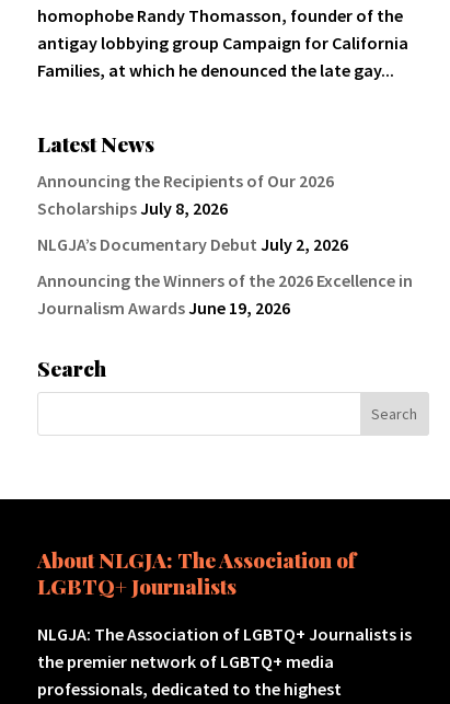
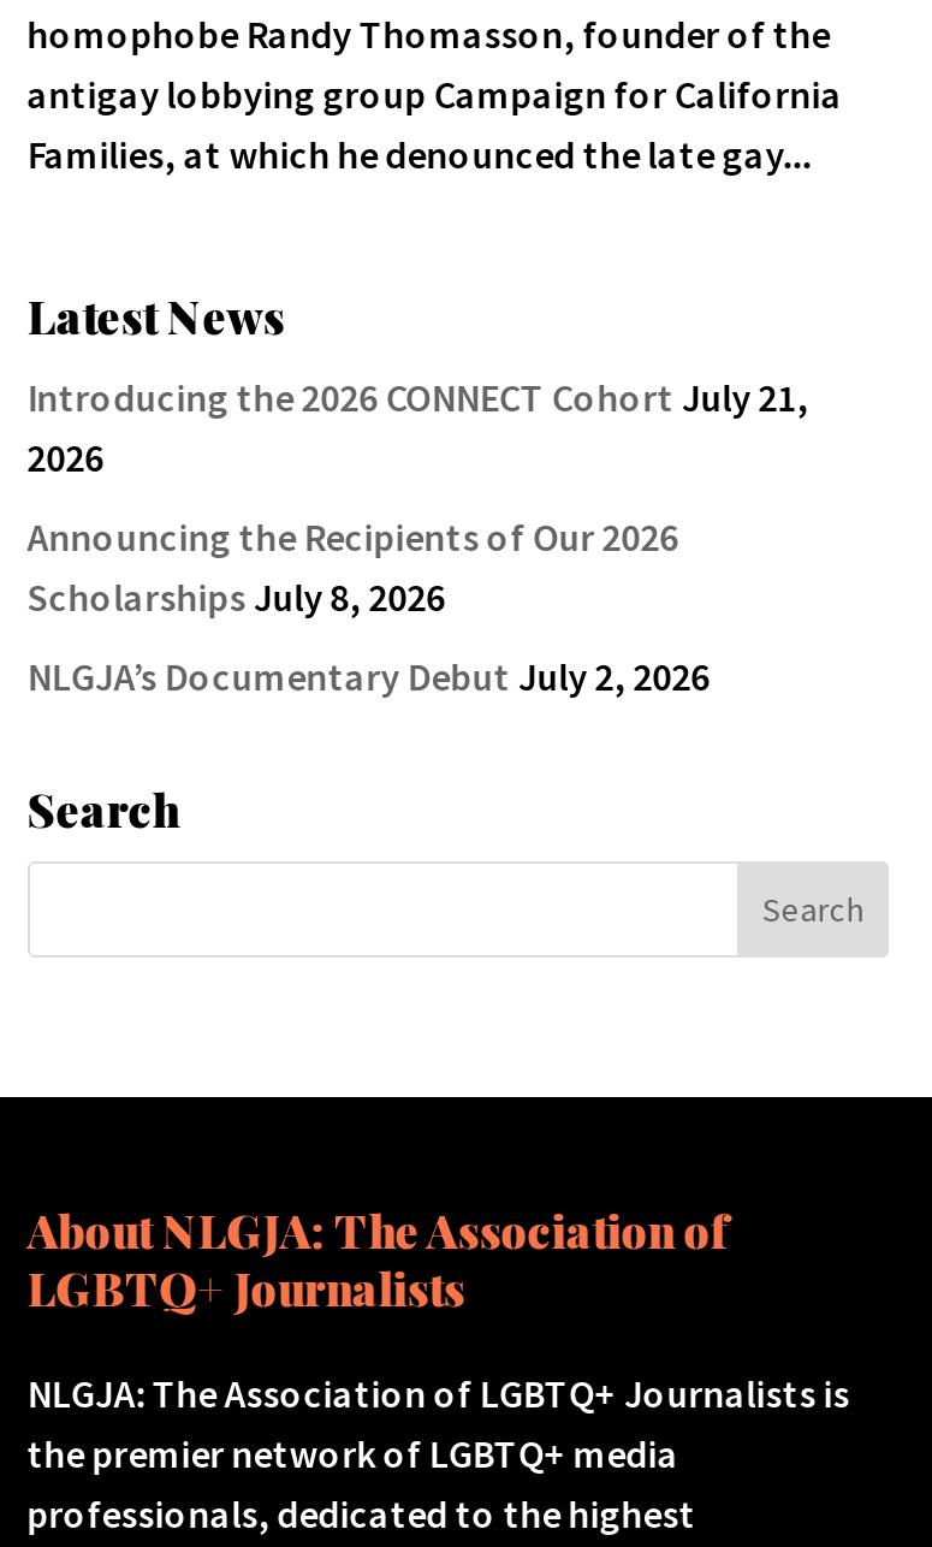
+ Introducing the 2026 CONNECT Cohort July 21,
+ 2026

moved down: Announcing the Recipients of Our 2026 | Scholarships July 8, 2026 | NLGJA’s Documentary Debut July 2, 2026

- Announcing the Winners of the 2026 Excellence in
- Journalism Awards June 19, 2026
